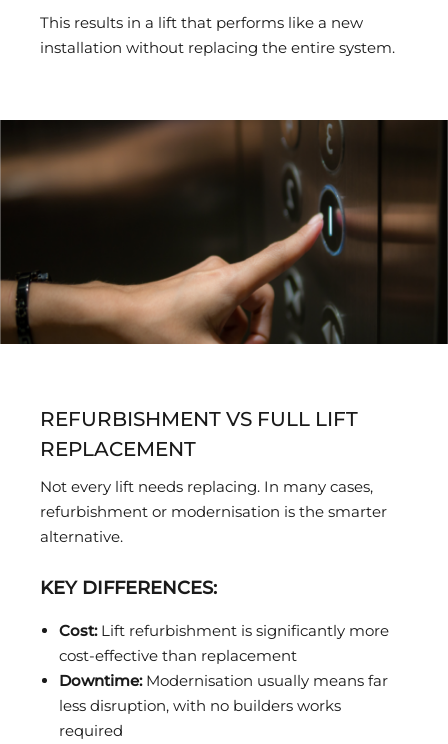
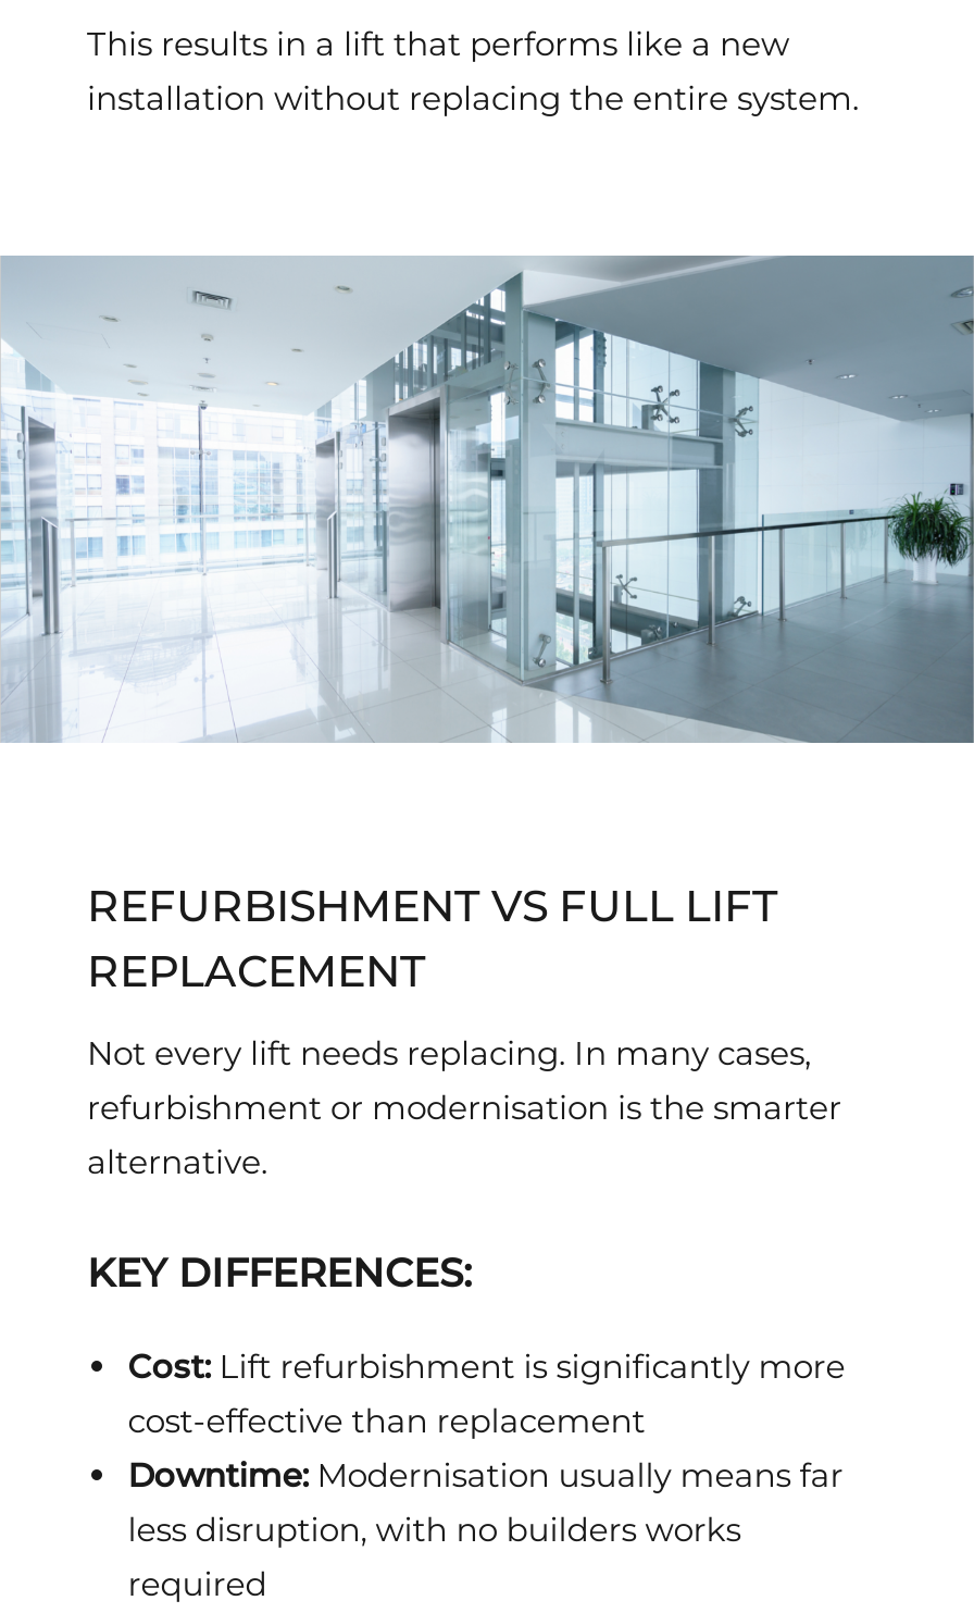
- [image]
+ [image]
